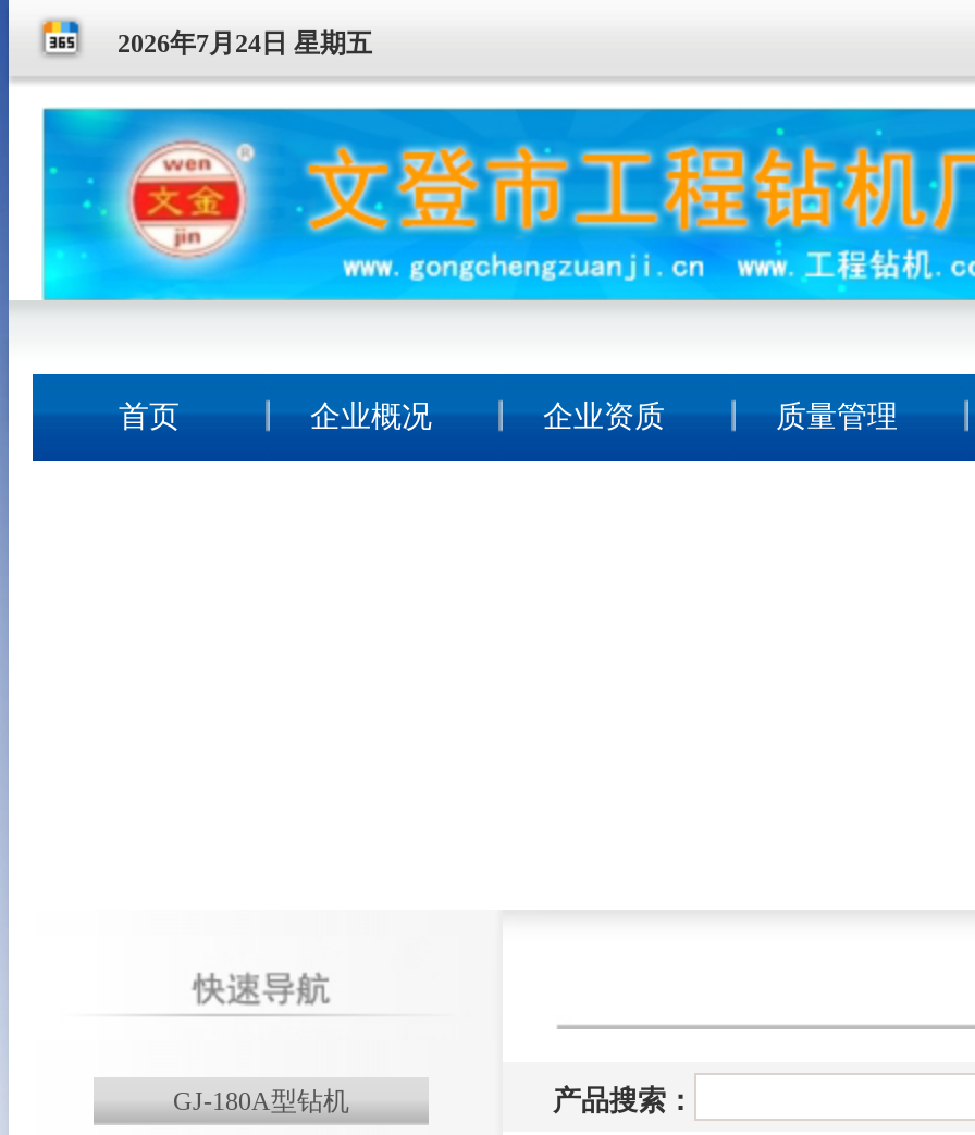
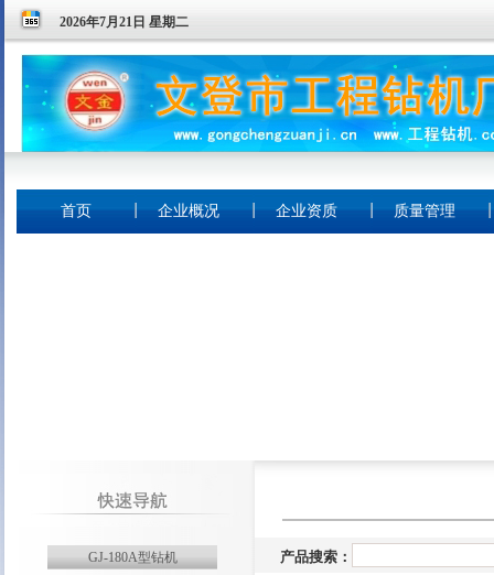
- 2026年7月24日 星期五
+ 2026年7月21日 星期二
